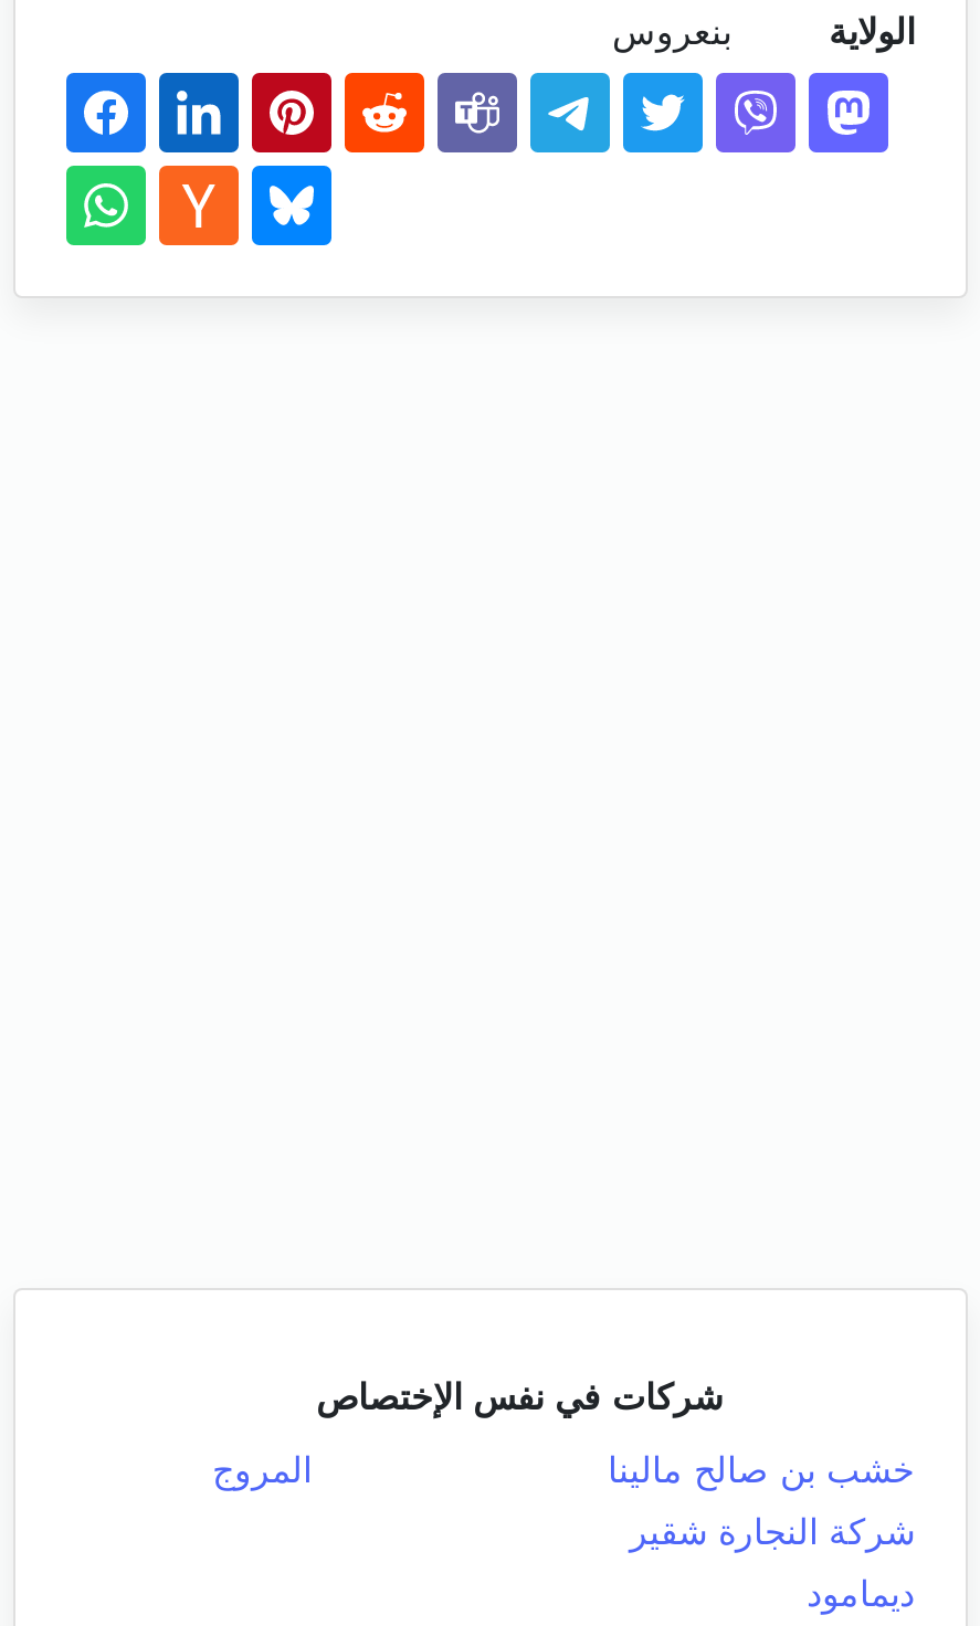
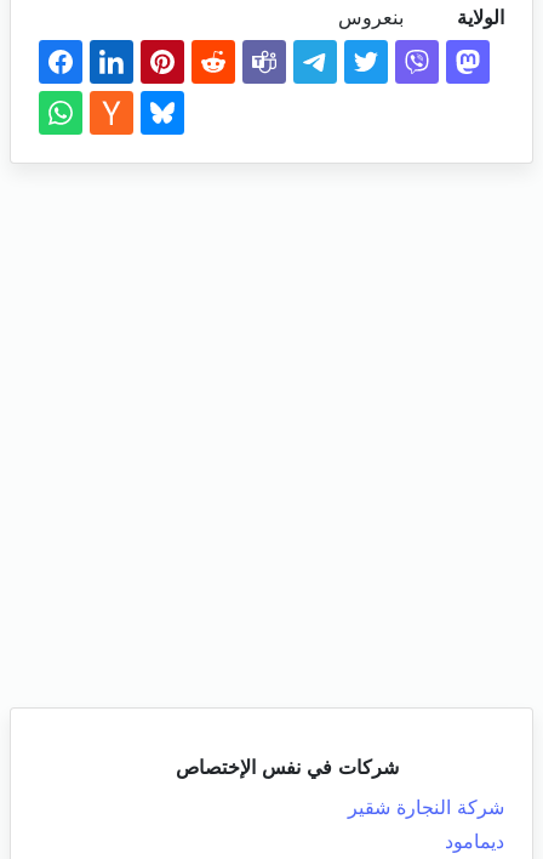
- خشب بن صالح مالينا
- المروج
